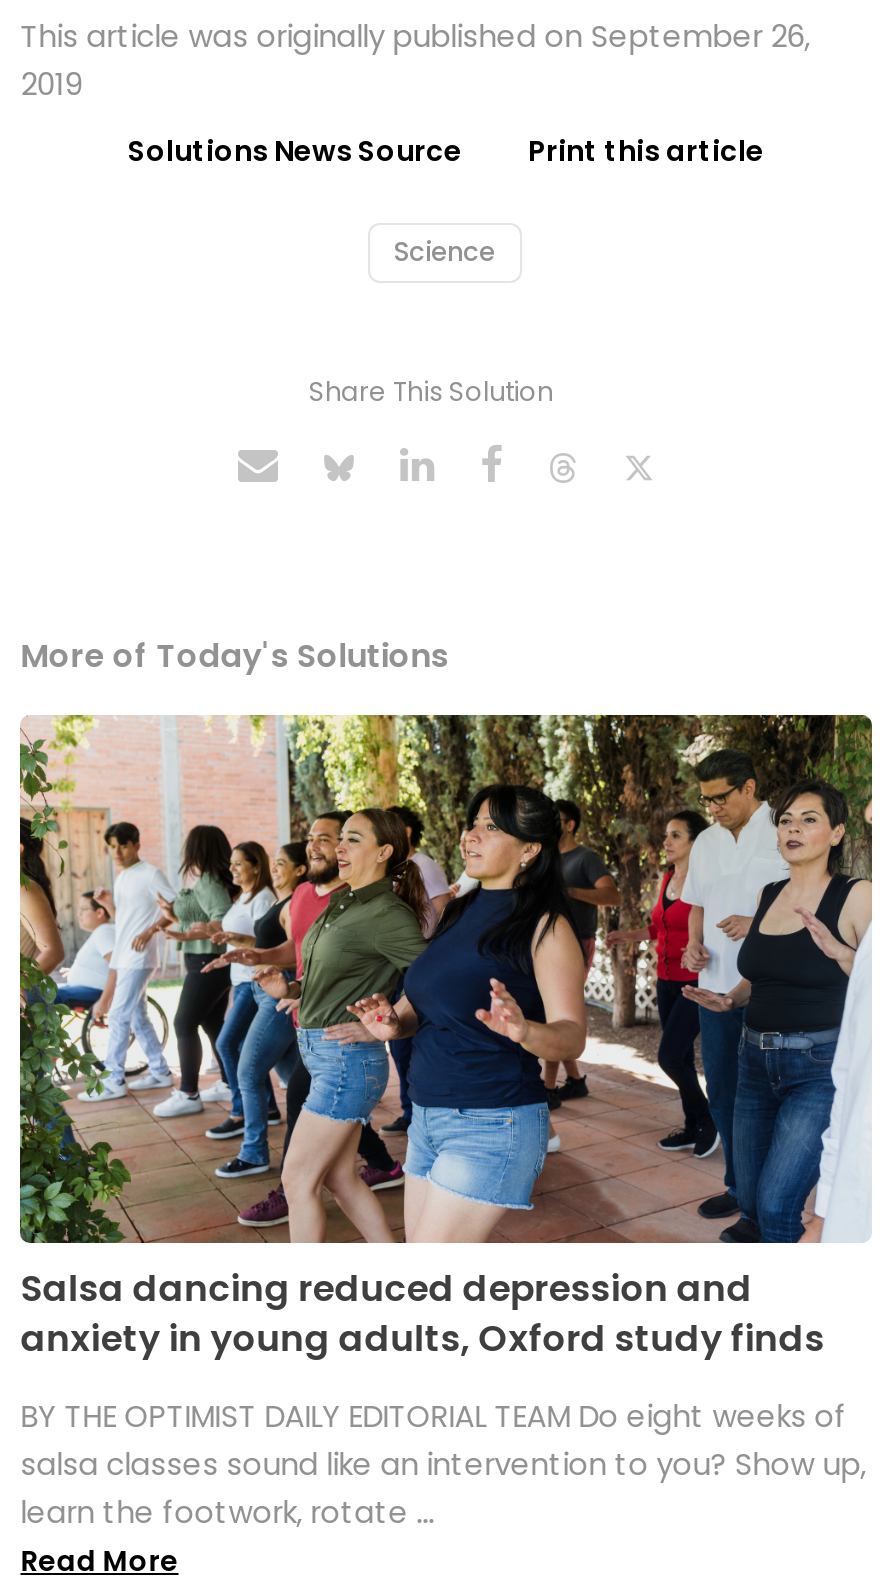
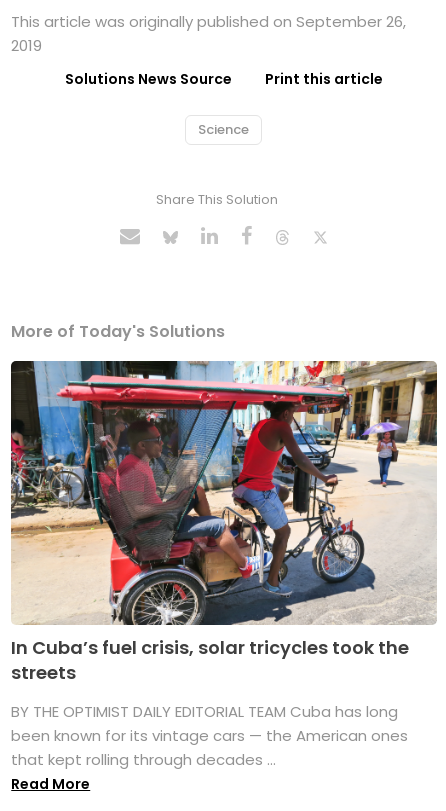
- [image]
- Salsa dancing reduced depression and
- anxiety in young adults, Oxford study finds
+ [image]
+ In Cuba’s fuel crisis, solar tricycles took the
+ streets

- BY THE OPTIMIST DAILY EDITORIAL TEAM Do eight weeks of
- salsa classes sound like an intervention to you? Show up,
- learn the footwork, rotate ...
+ BY THE OPTIMIST DAILY EDITORIAL TEAM Cuba has long
+ been known for its vintage cars — the American ones
+ that kept rolling through decades ...
